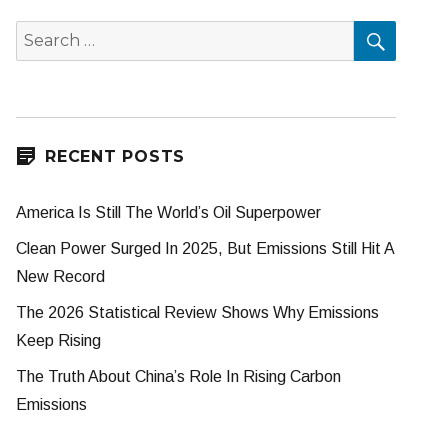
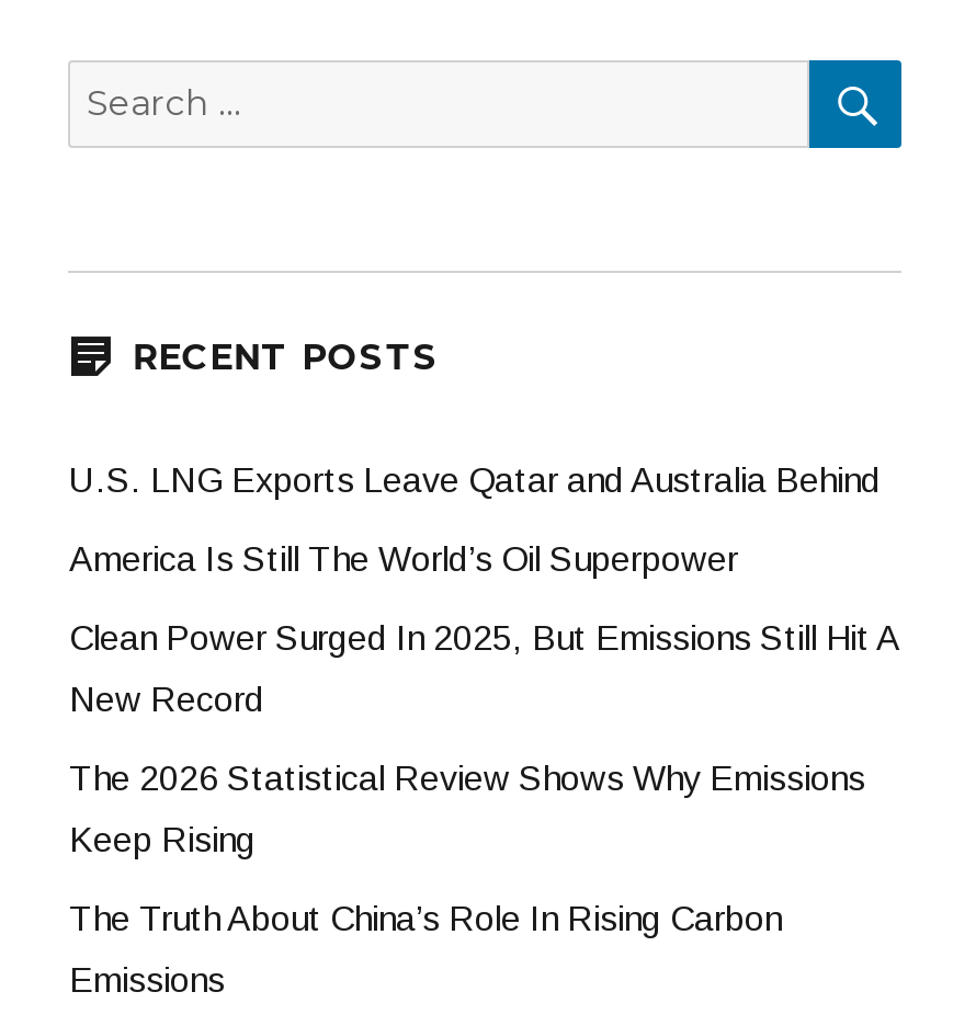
+ U.S. LNG Exports Leave Qatar and Australia Behind
